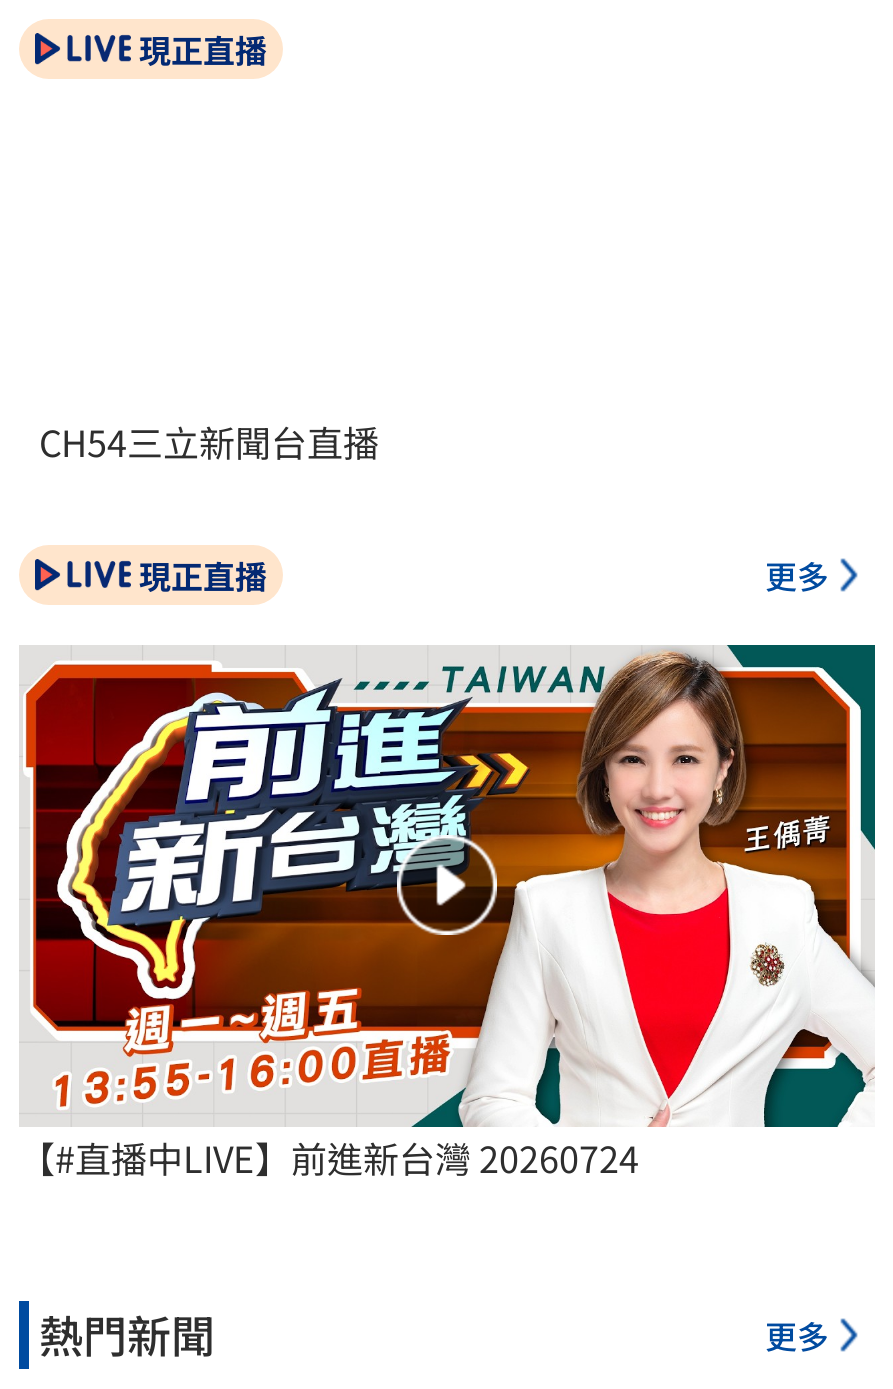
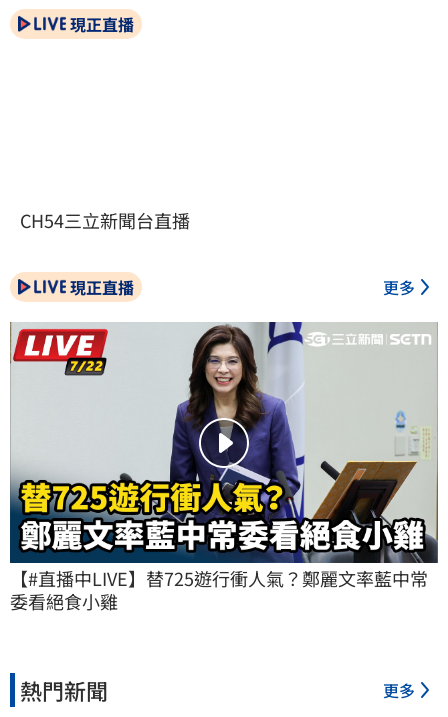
- [image]
- 【#直播中LIVE】前進新台灣 20260724
+ [image]
+ 【#直播中LIVE】替725遊行衝人氣？鄭麗文率藍中常
+ 委看絕食小雞
